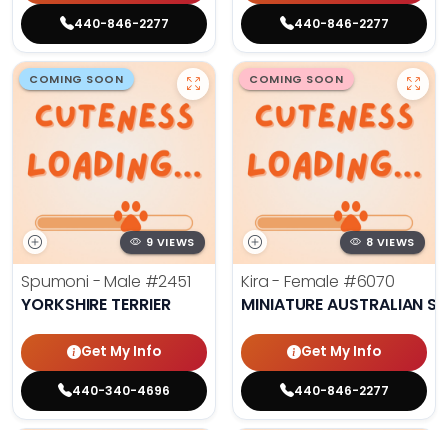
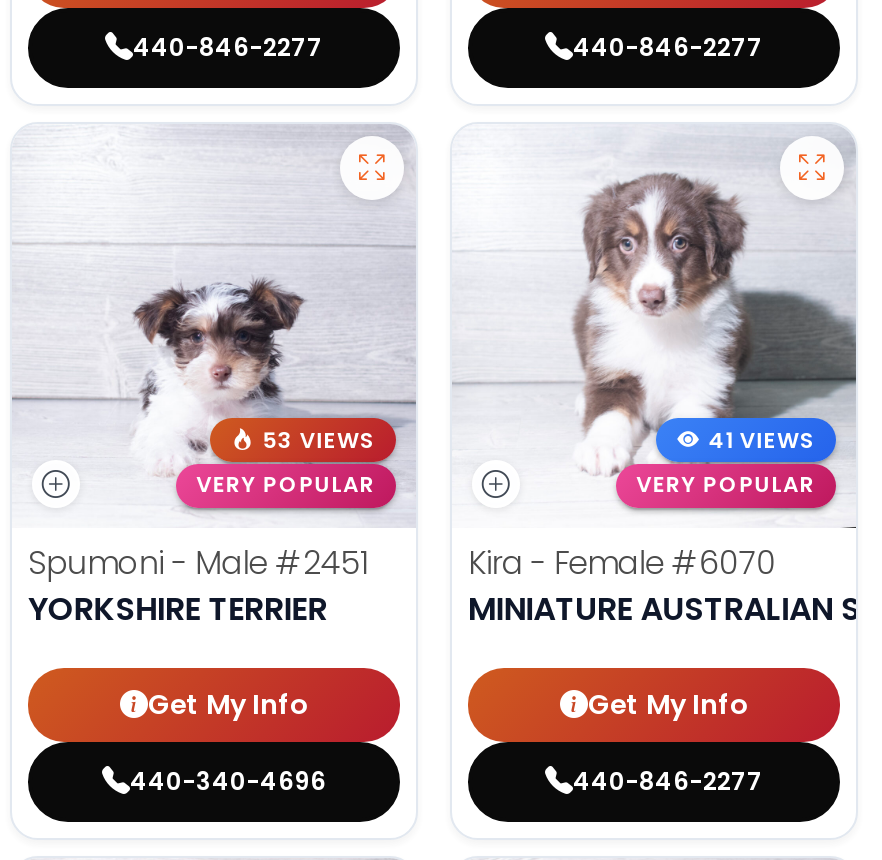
- [image]
- COMING SOON
+ [image]
+ 53 VIEWS

- [image]
- COMING SOON
+ [image]
+ 41 VIEWS

- 9 VIEWS
+ VERY POPULAR

- 8 VIEWS
+ VERY POPULAR
